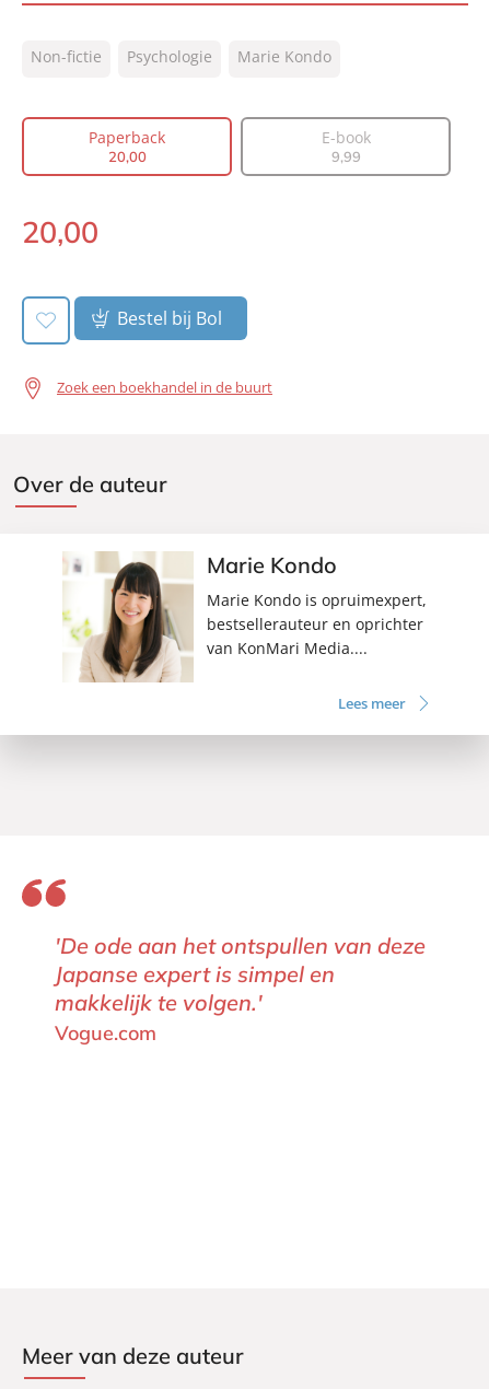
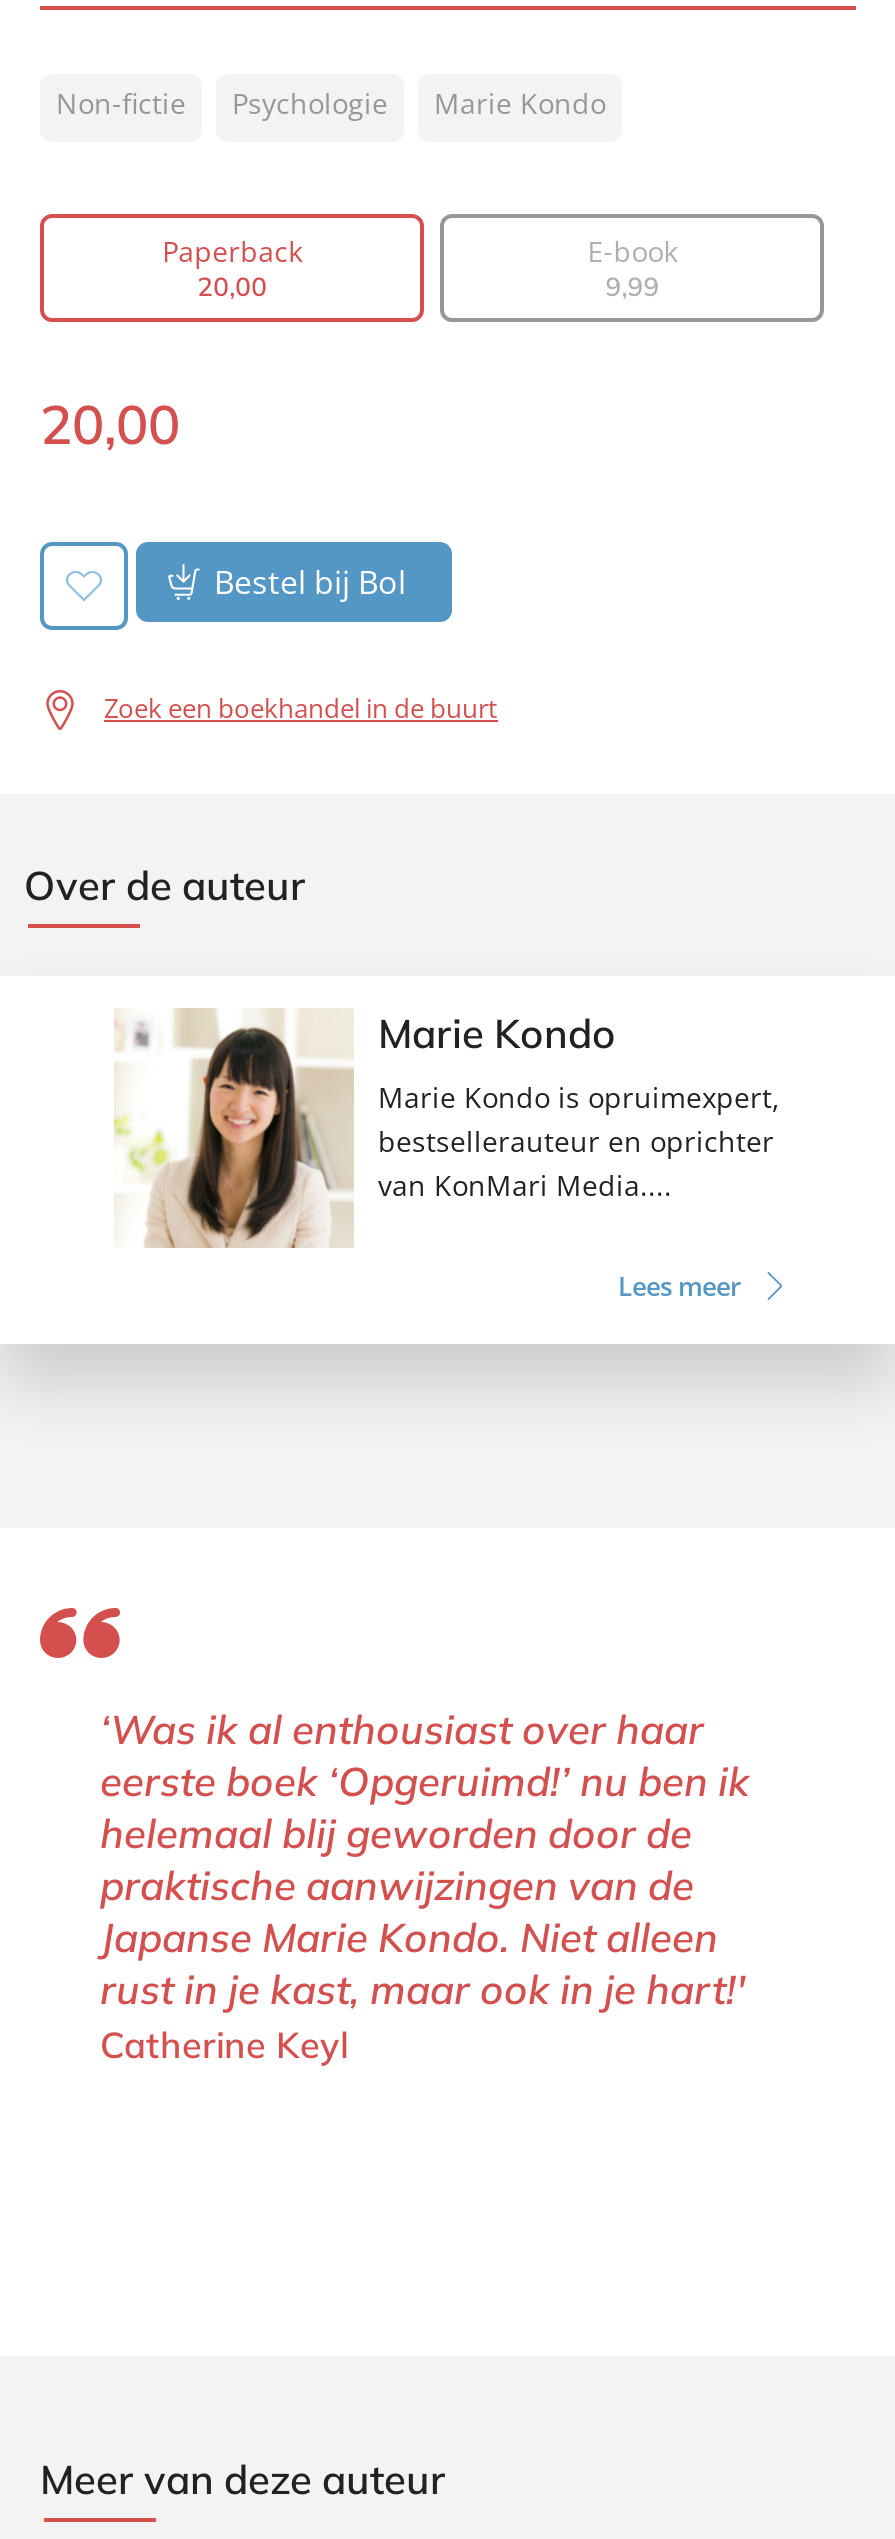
- 'De ode aan het ontspullen van deze
- Japanse expert is simpel en
- makkelijk te volgen.'
- Vogue.com
+ ‘Was ik al enthousiast over haar
+ eerste boek ‘Opgeruimd!’ nu ben ik
+ helemaal blij geworden door de
+ praktische aanwijzingen van de
+ Japanse Marie Kondo. Niet alleen
+ rust in je kast, maar ook in je hart!'
+ Catherine Keyl
